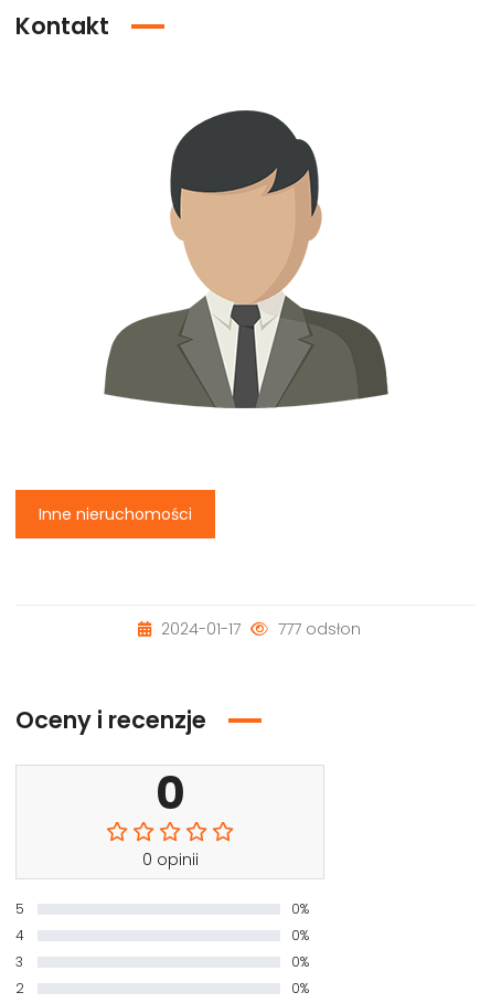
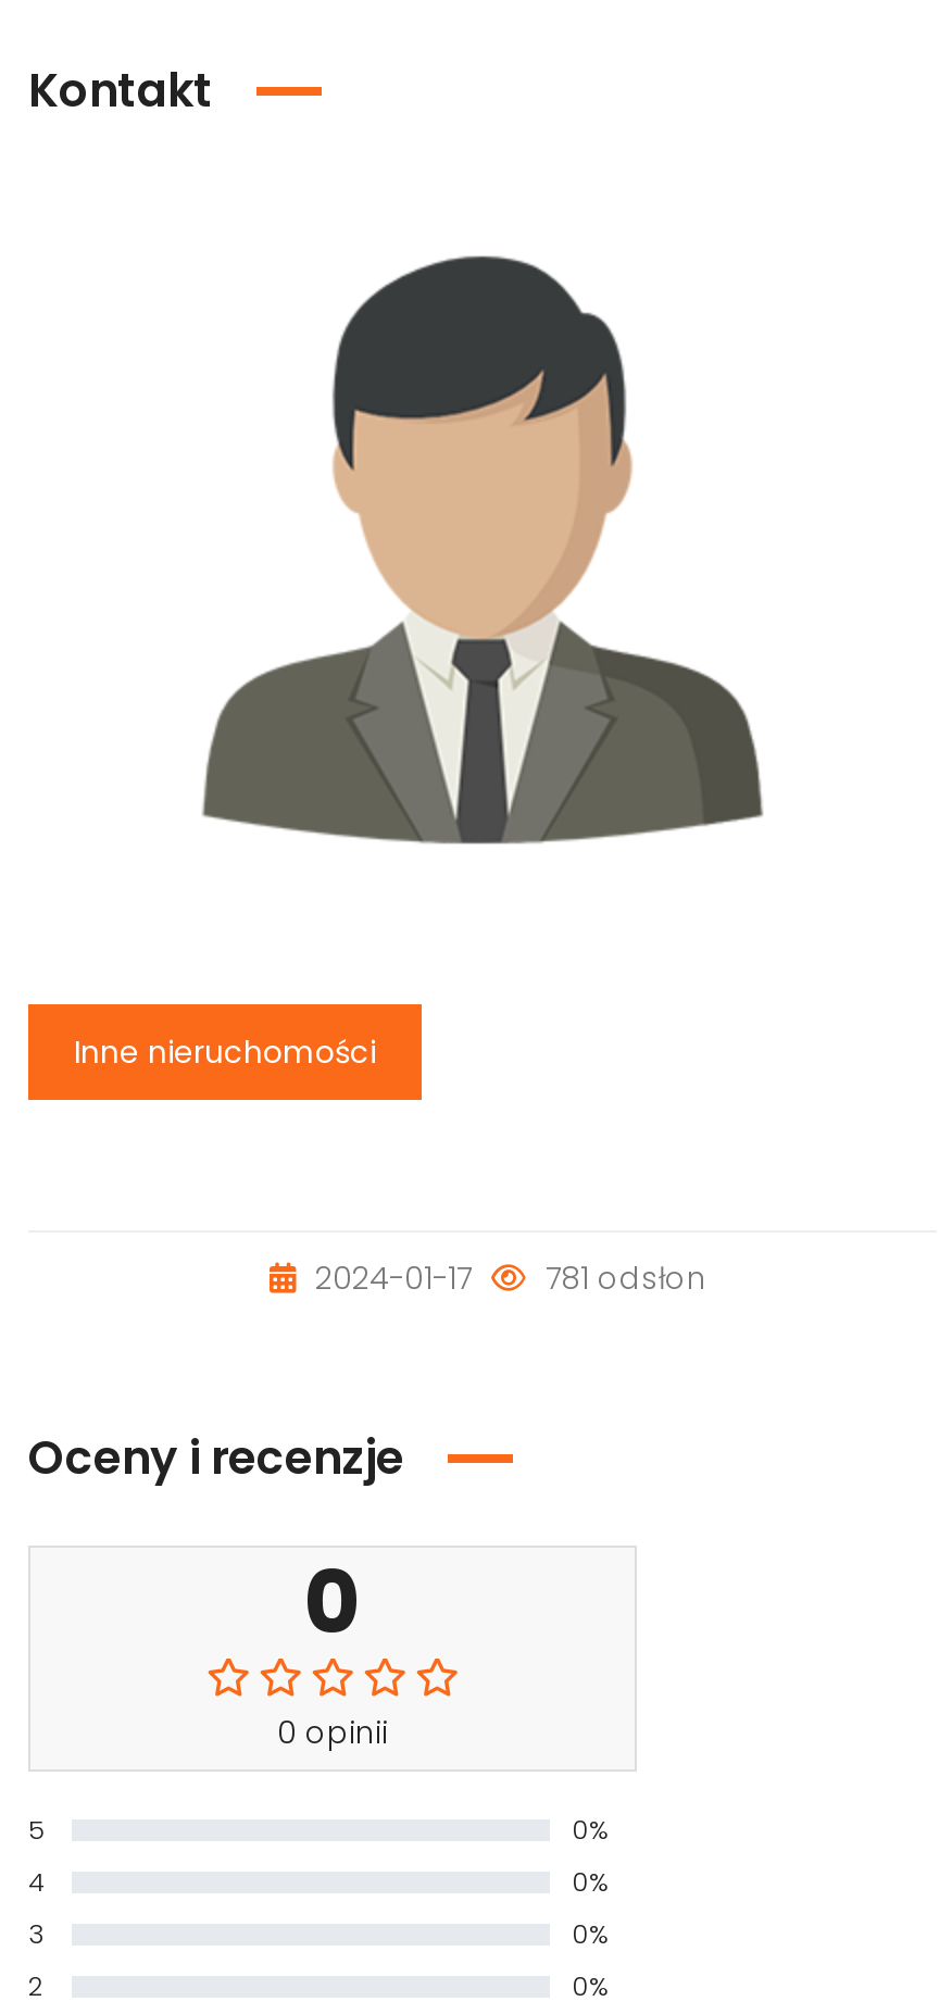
- 2024-01-17 777 odsłon
+ 2024-01-17 781 odsłon
